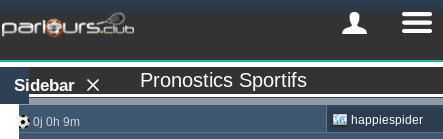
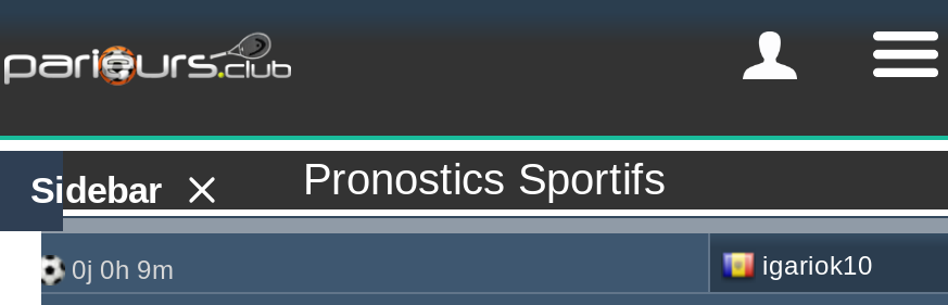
- happiespider
+ igariok10
